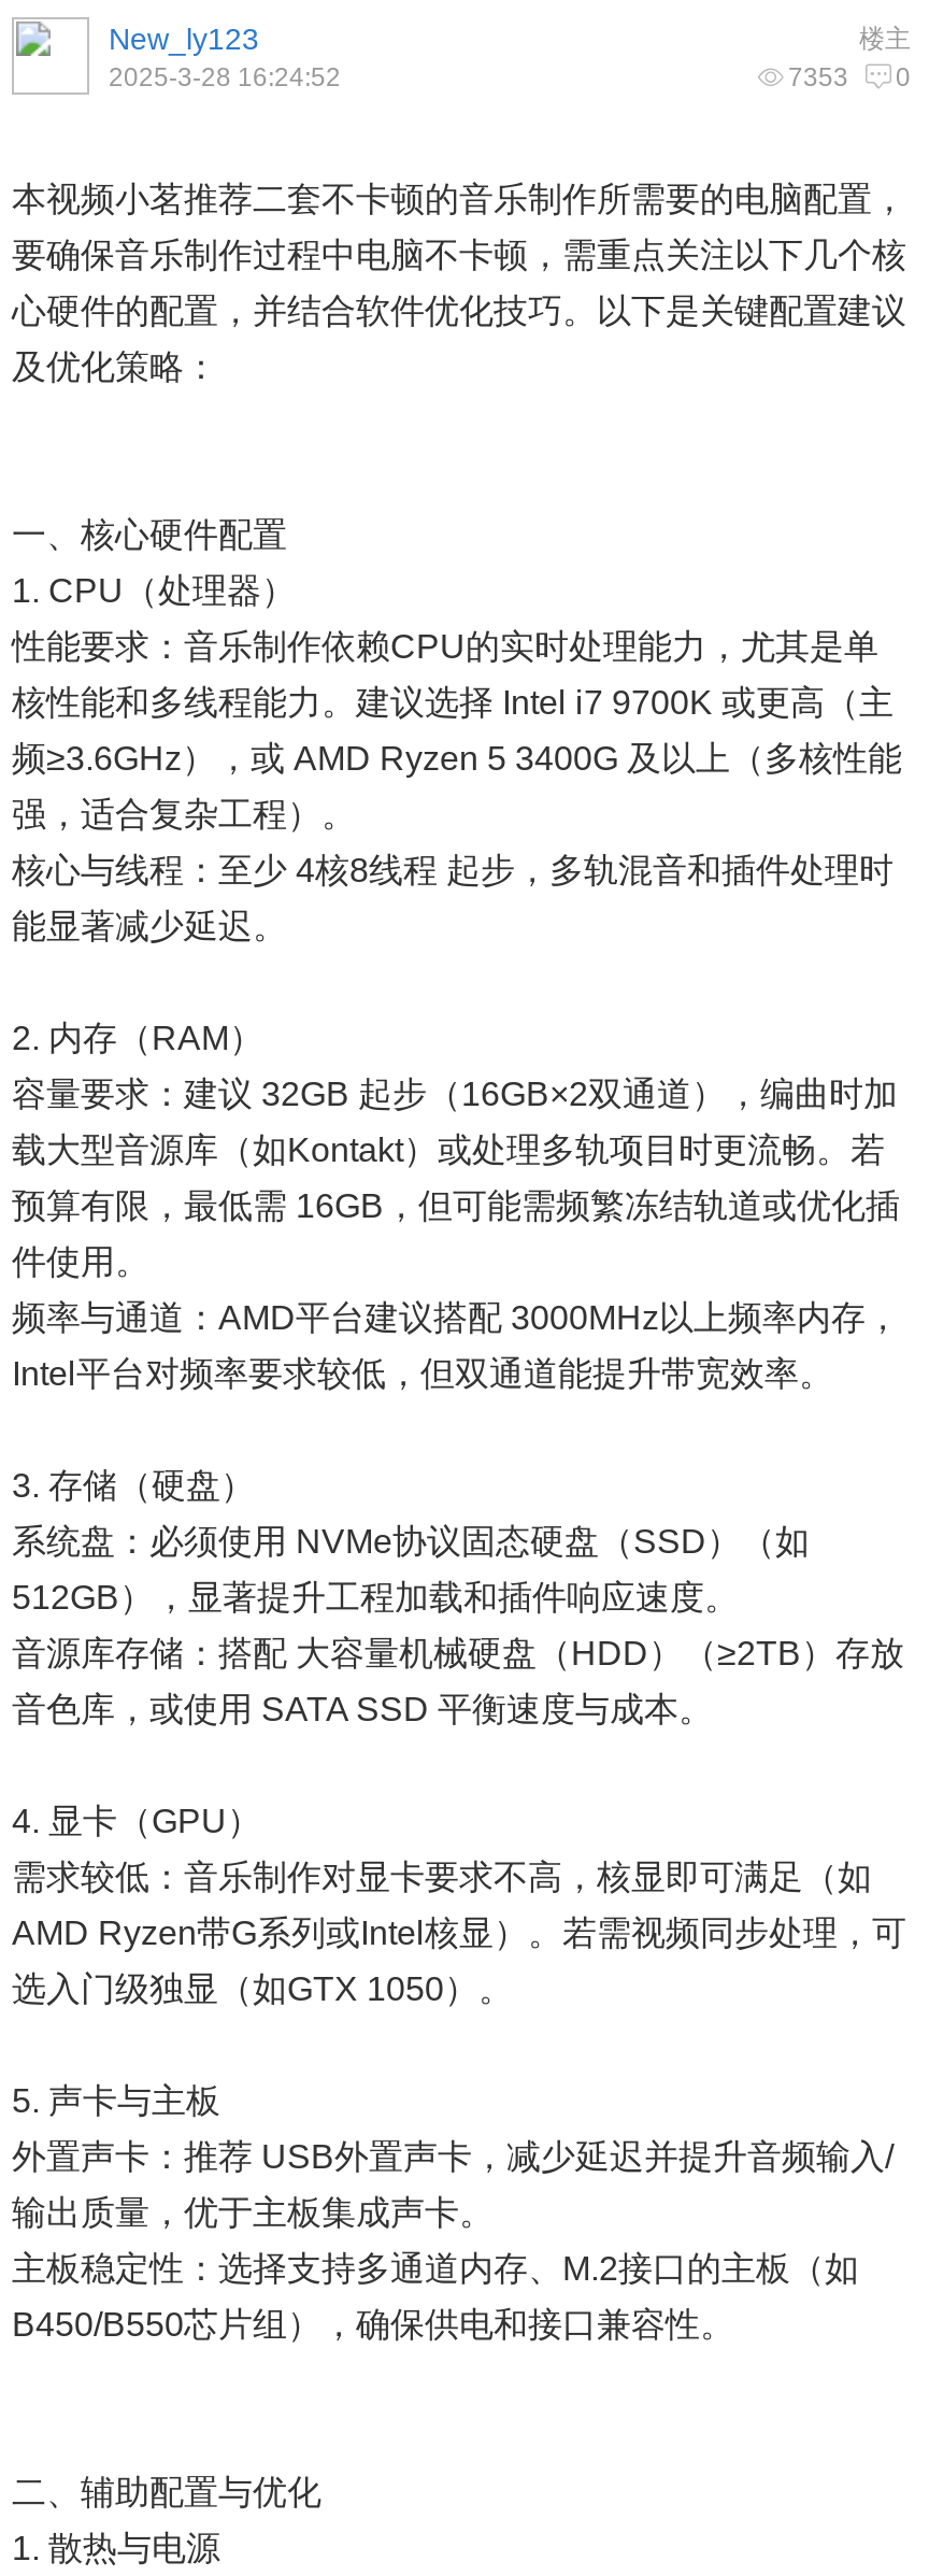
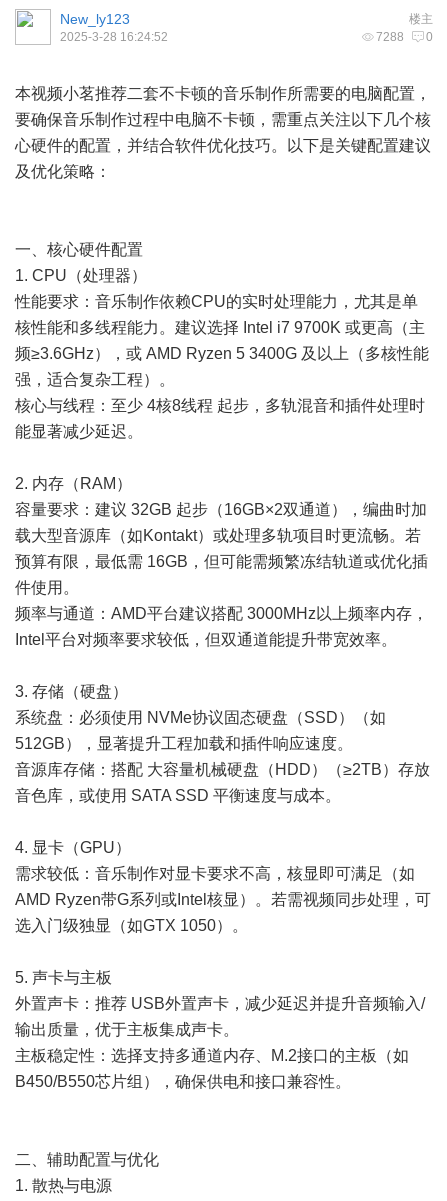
- 7353 0
+ 7288 0
